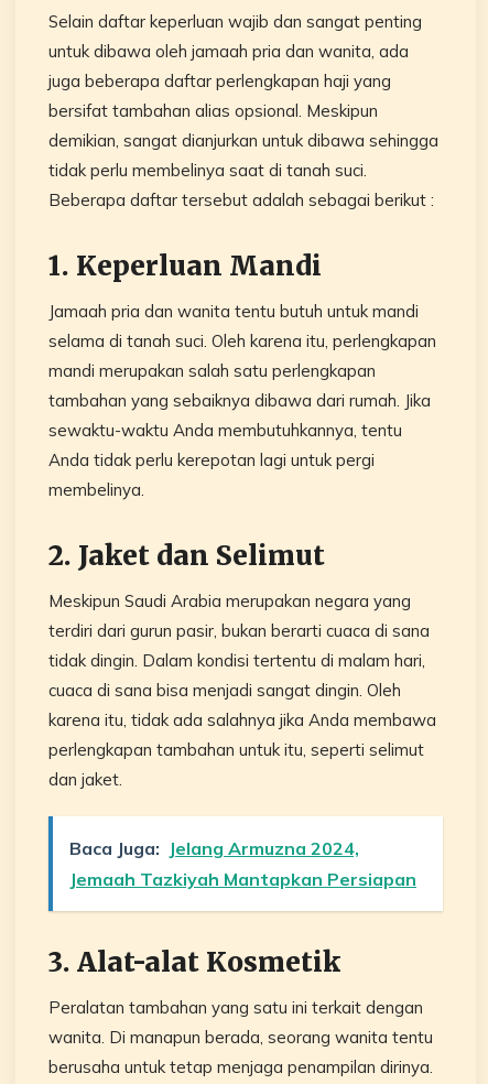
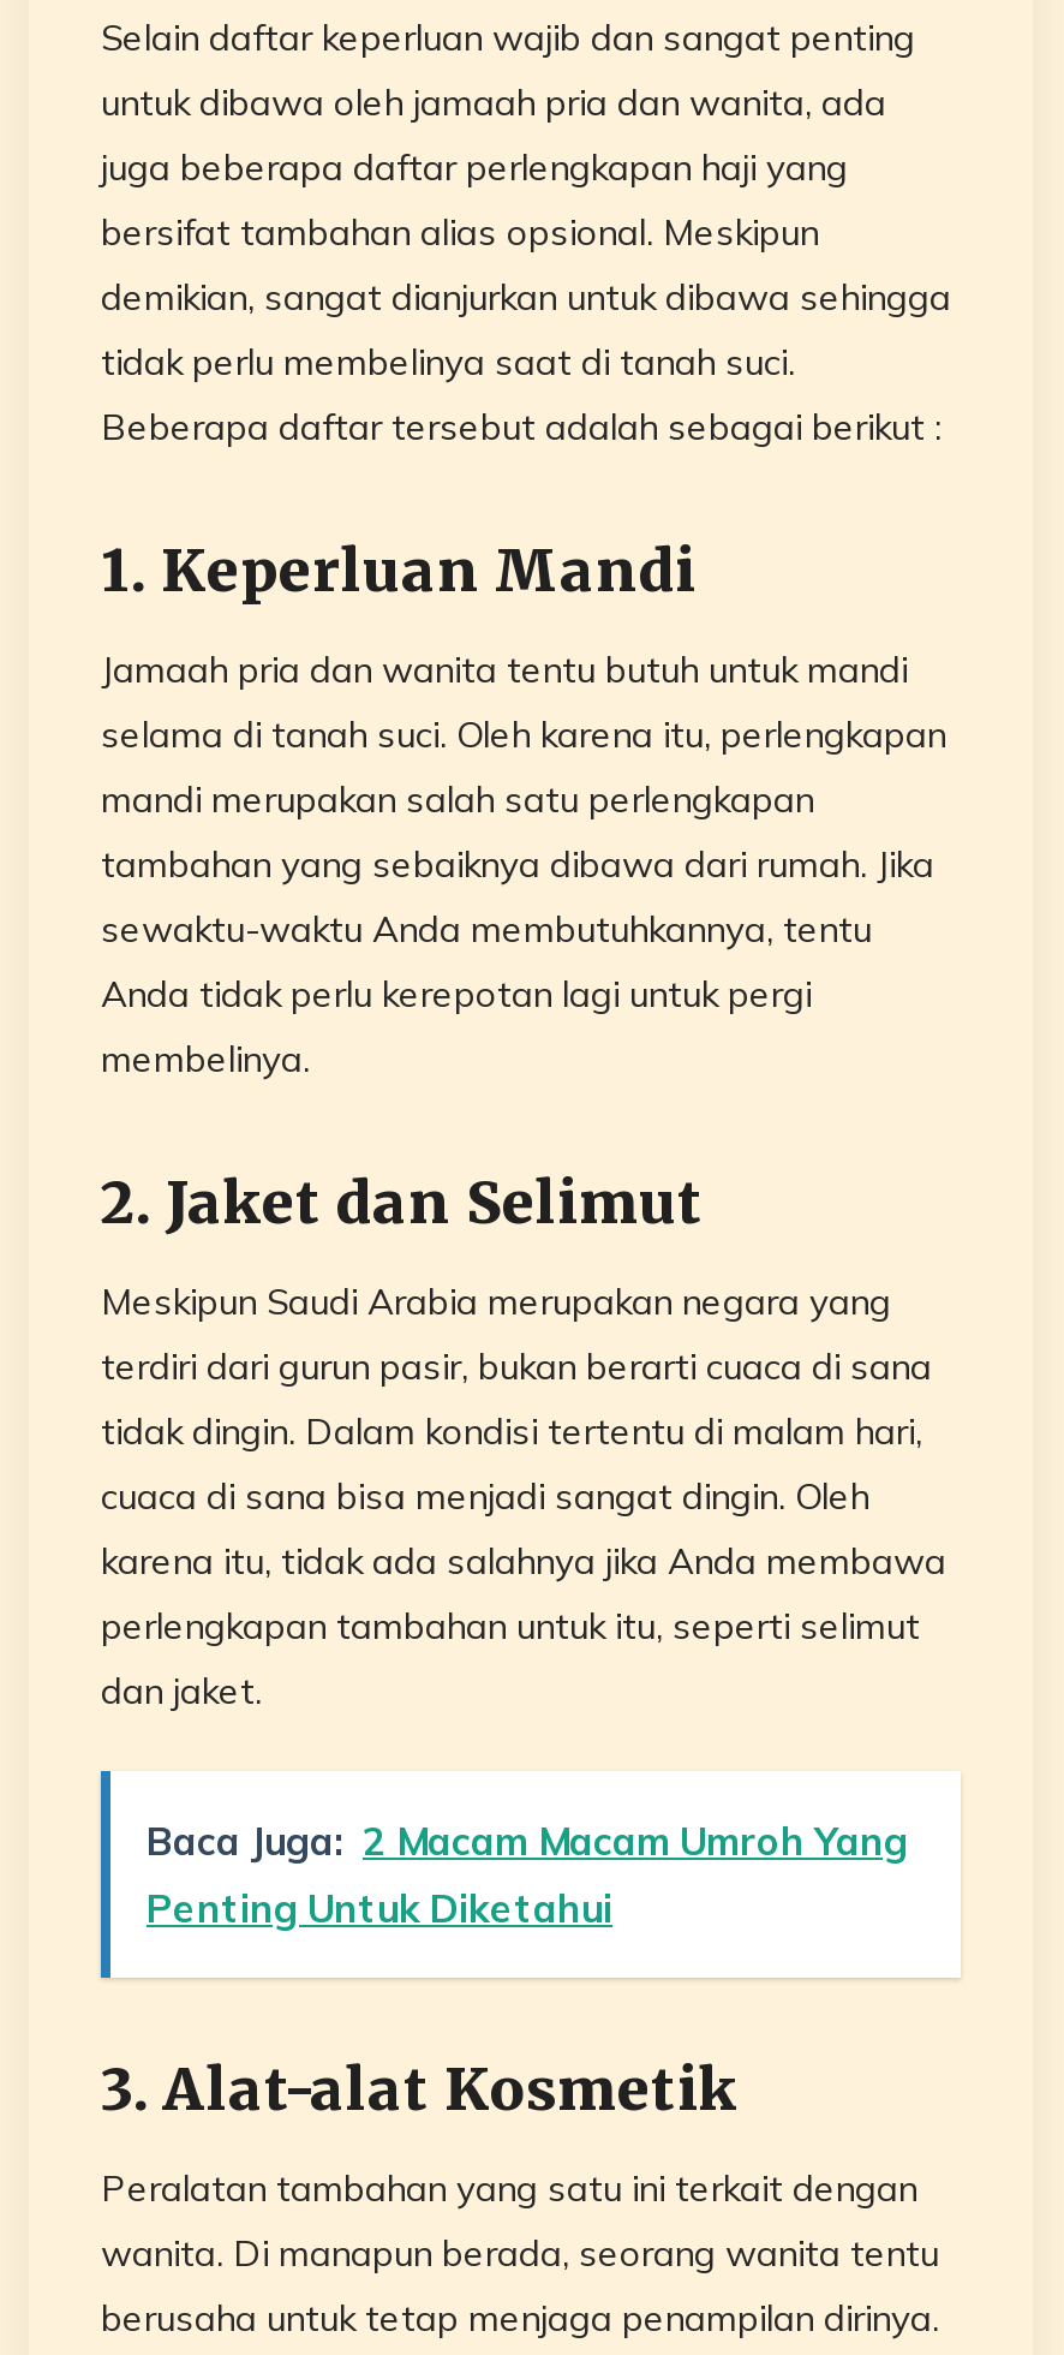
- Baca Juga: Jelang Armuzna 2024,
- Jemaah Tazkiyah Mantapkan Persiapan
+ Baca Juga: 2 Macam Macam Umroh Yang
+ Penting Untuk Diketahui
